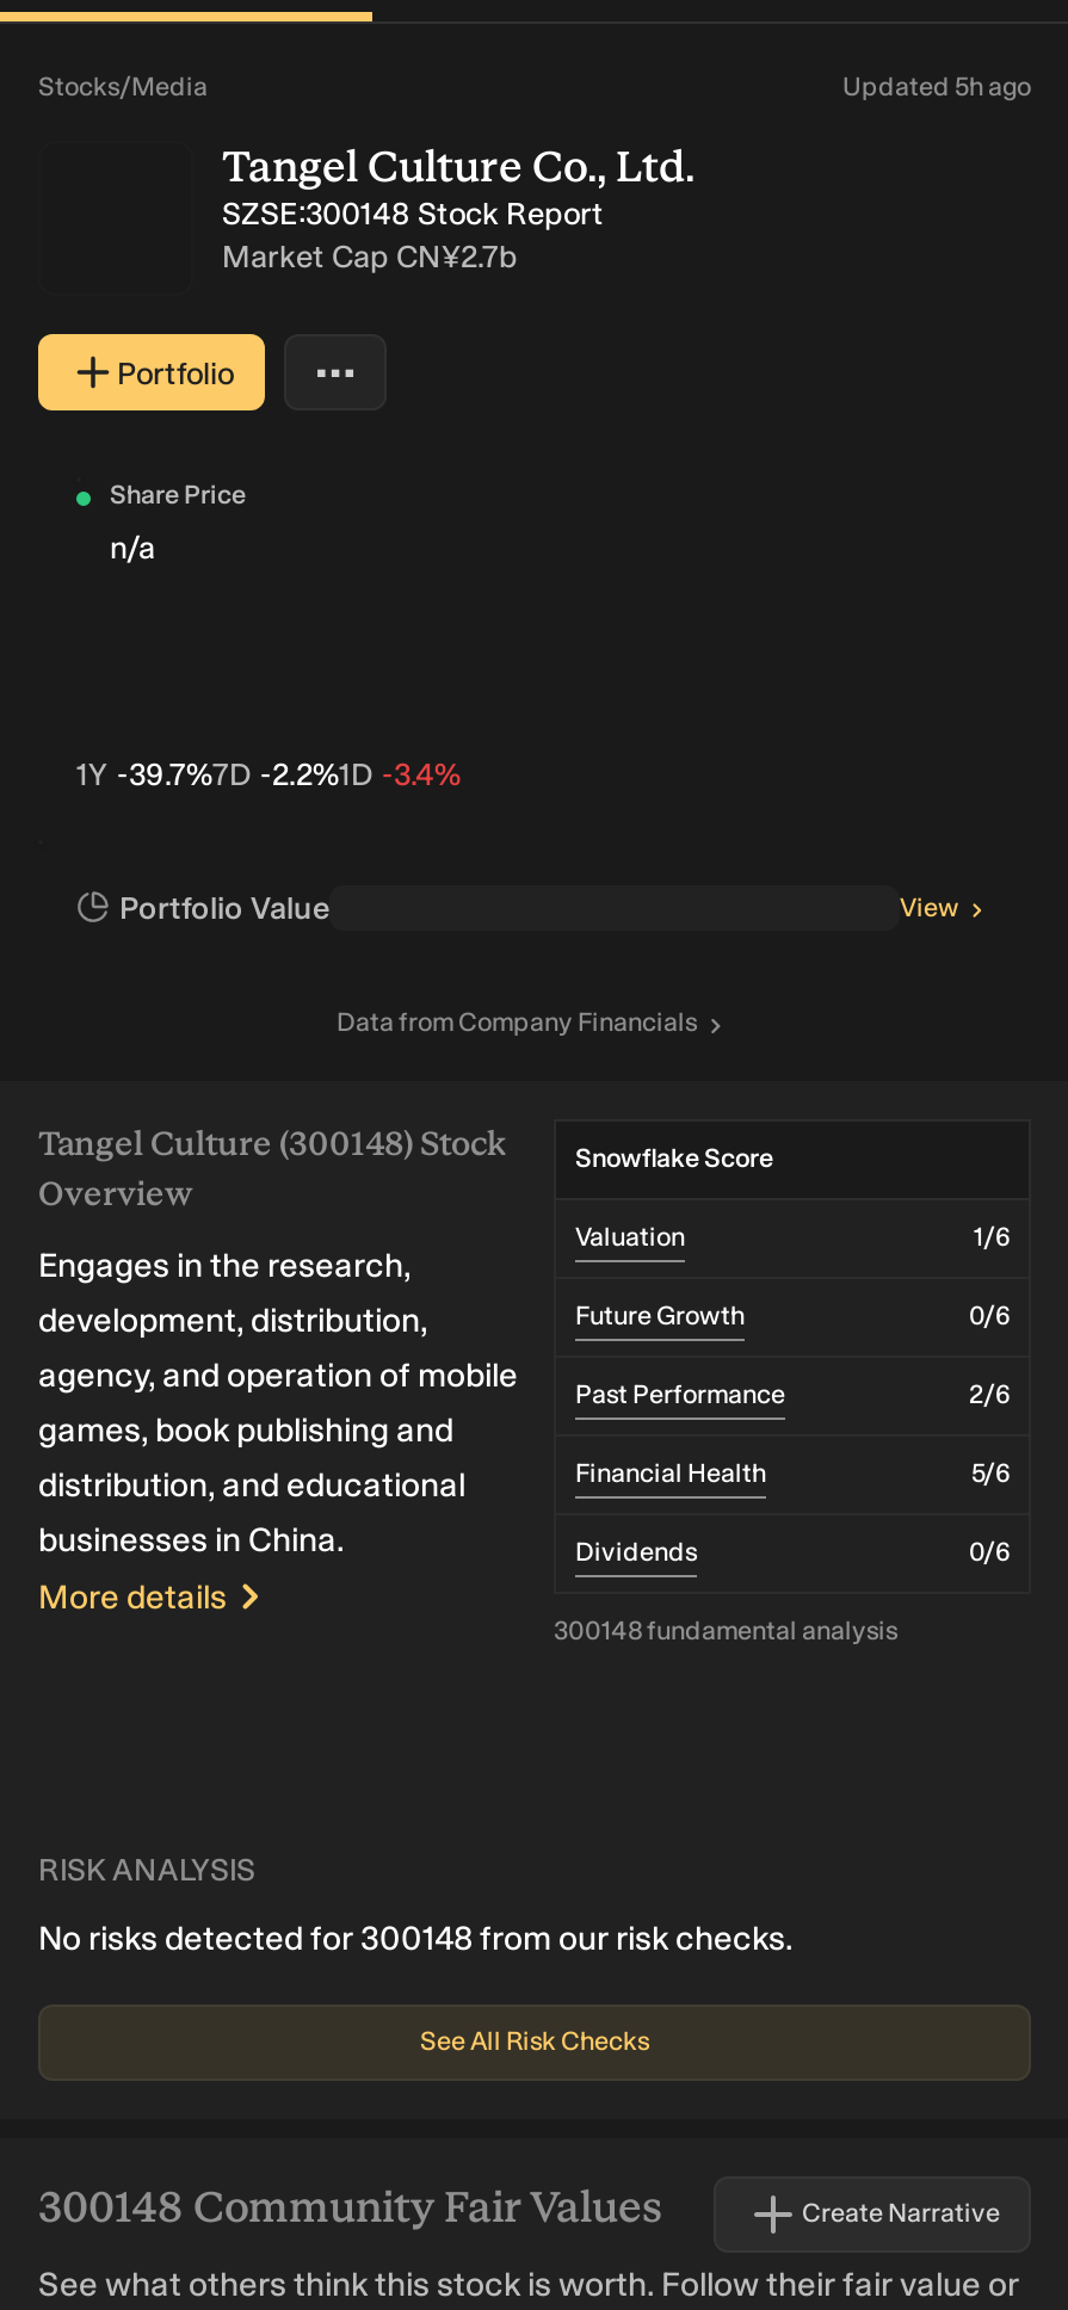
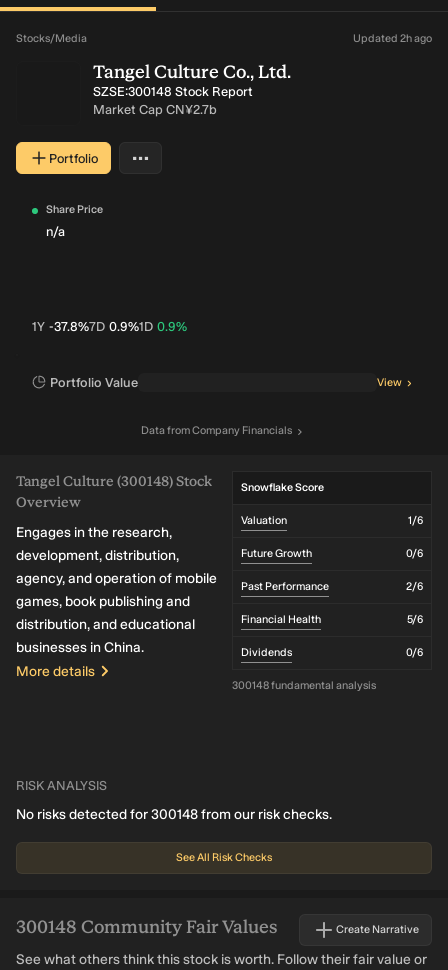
- Updated 5h ago
+ Updated 2h ago

- 1Y -39.7%7D -2.2%1D -3.4%
+ 1Y -37.8%7D 0.9%1D 0.9%
